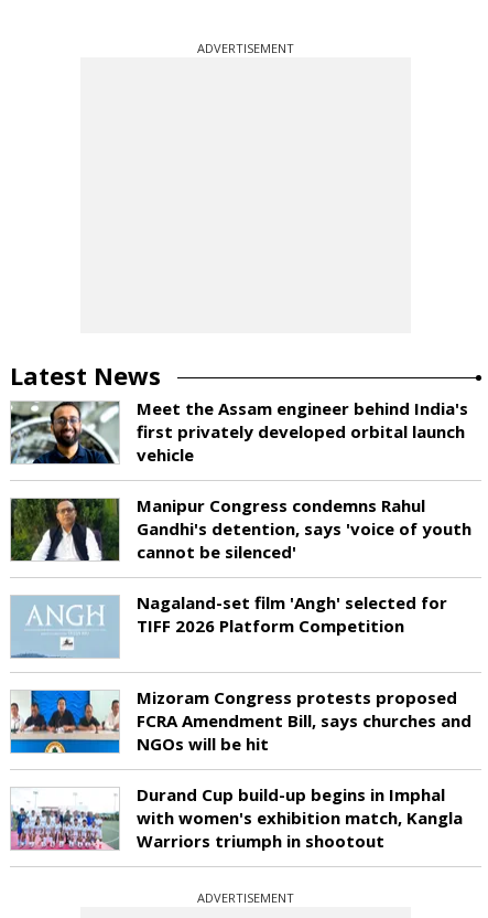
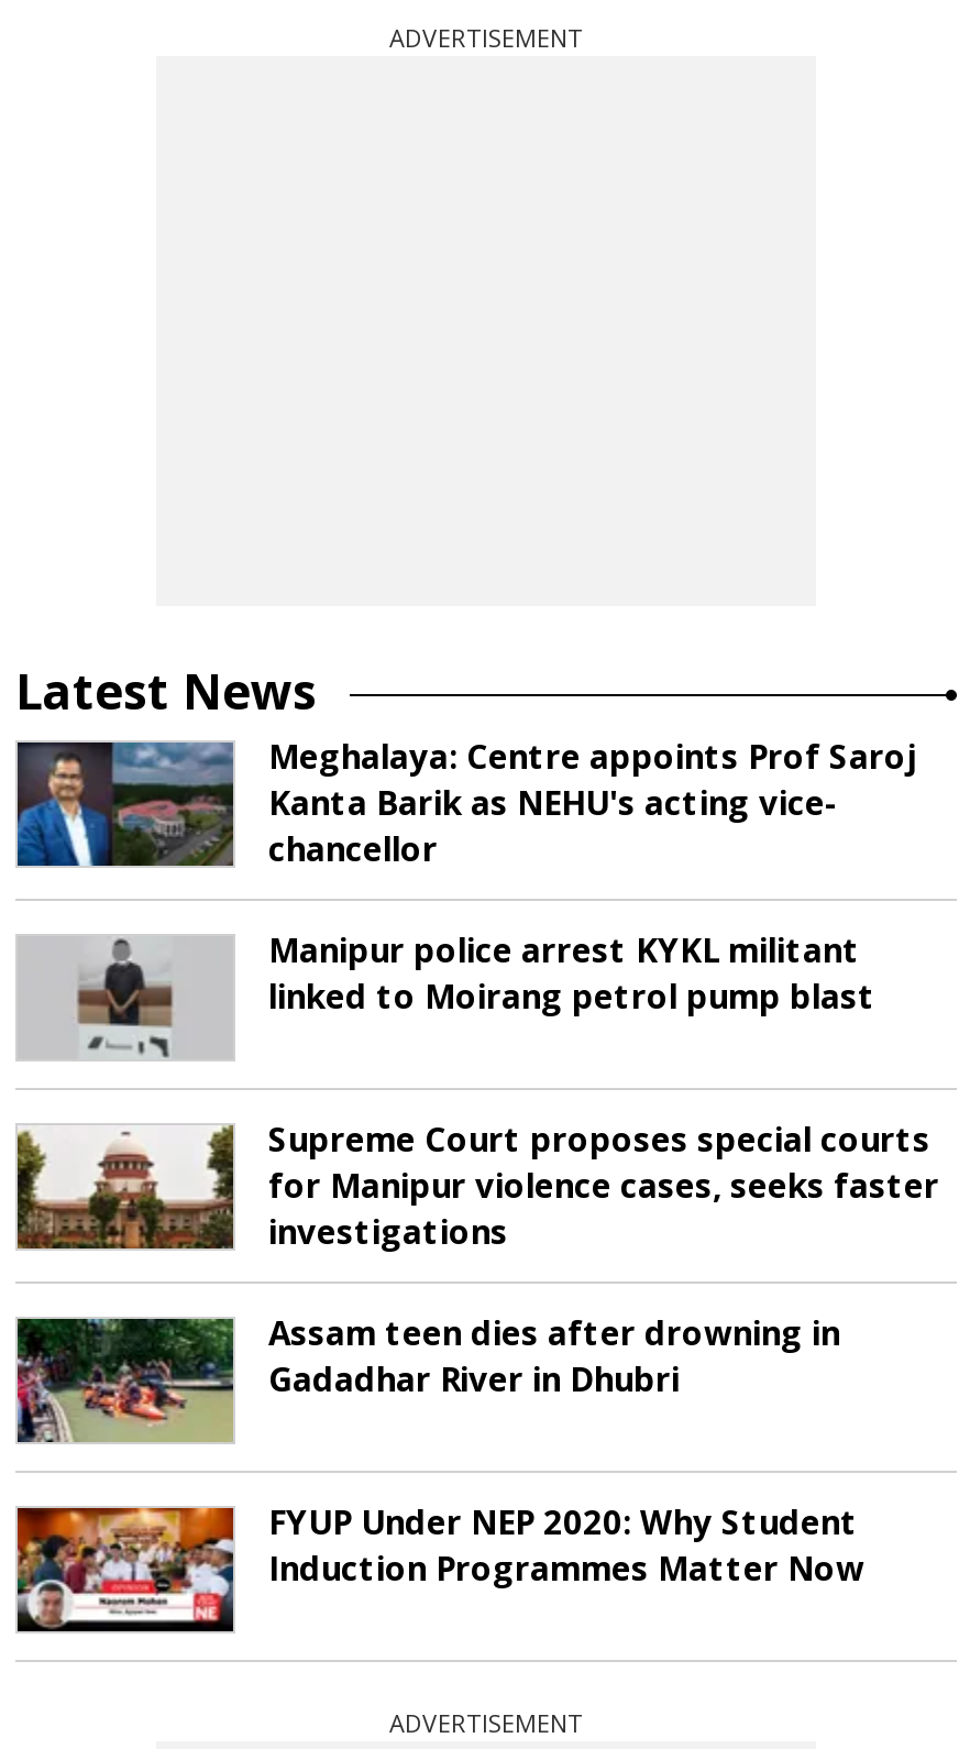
- [image]
- Meet the Assam engineer behind India's
- first privately developed orbital launch
- vehicle
+ [image]
+ Meghalaya: Centre appoints Prof Saroj
+ Kanta Barik as NEHU's acting vice-
+ chancellor

- [image]
- Manipur Congress condemns Rahul
- Gandhi's detention, says 'voice of youth
- cannot be silenced'
+ [image]
+ Manipur police arrest KYKL militant
+ linked to Moirang petrol pump blast

- [image]
- Nagaland-set film 'Angh' selected for
- TIFF 2026 Platform Competition
+ [image]
+ Supreme Court proposes special courts
+ for Manipur violence cases, seeks faster
+ investigations

- [image]
- Mizoram Congress protests proposed
- FCRA Amendment Bill, says churches and
- NGOs will be hit
+ [image]
+ Assam teen dies after drowning in
+ Gadadhar River in Dhubri

- [image]
- Durand Cup build-up begins in Imphal
- with women's exhibition match, Kangla
- Warriors triumph in shootout
+ [image]
+ FYUP Under NEP 2020: Why Student
+ Induction Programmes Matter Now
